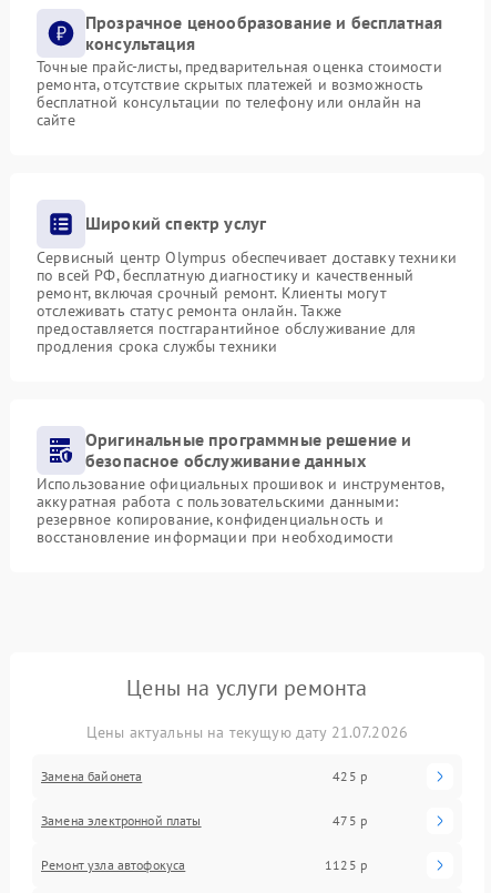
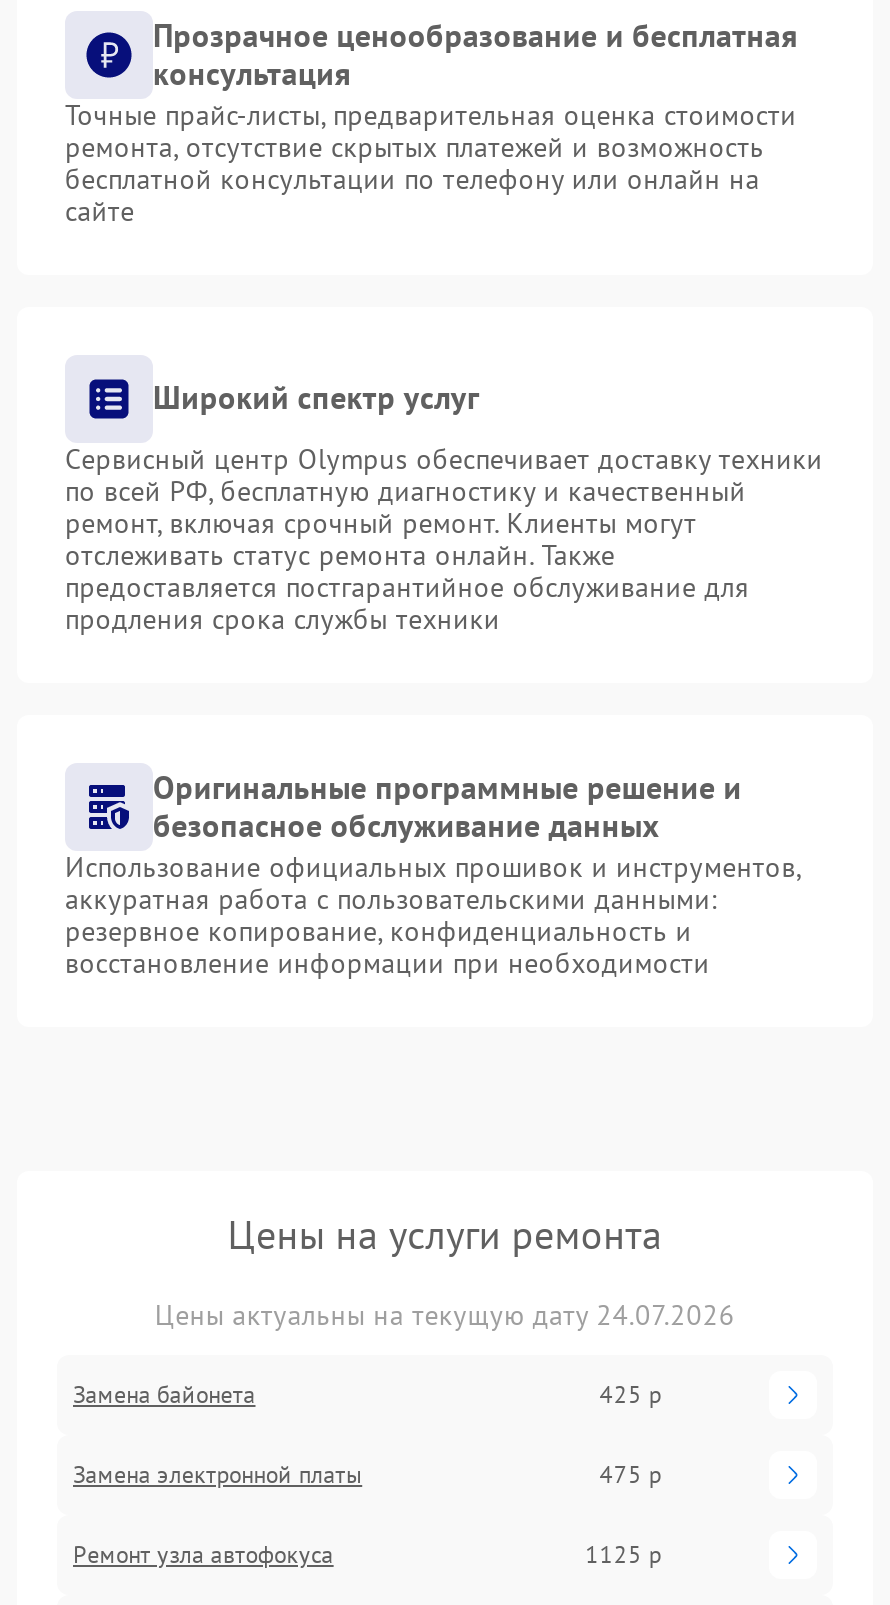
- Цены актуальны на текущую дату 21.07.2026
+ Цены актуальны на текущую дату 24.07.2026
